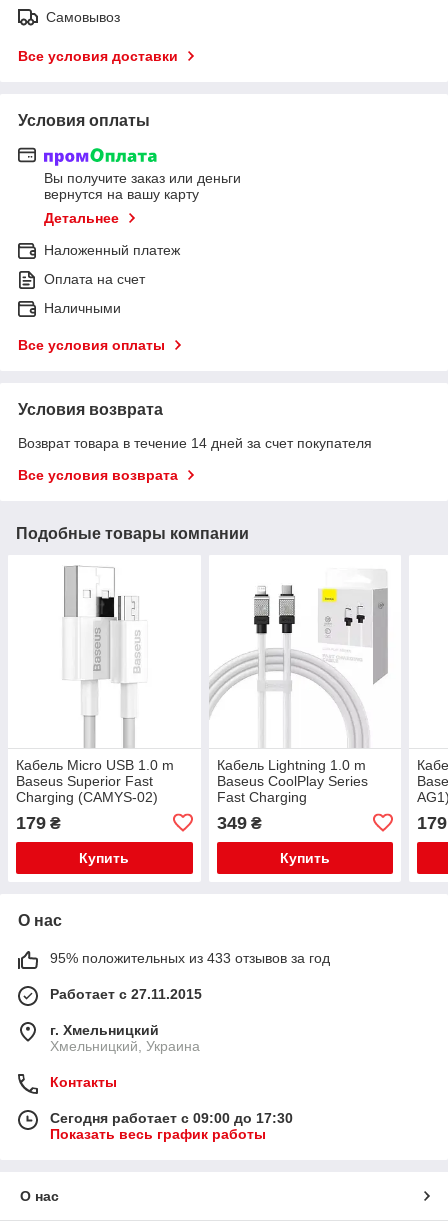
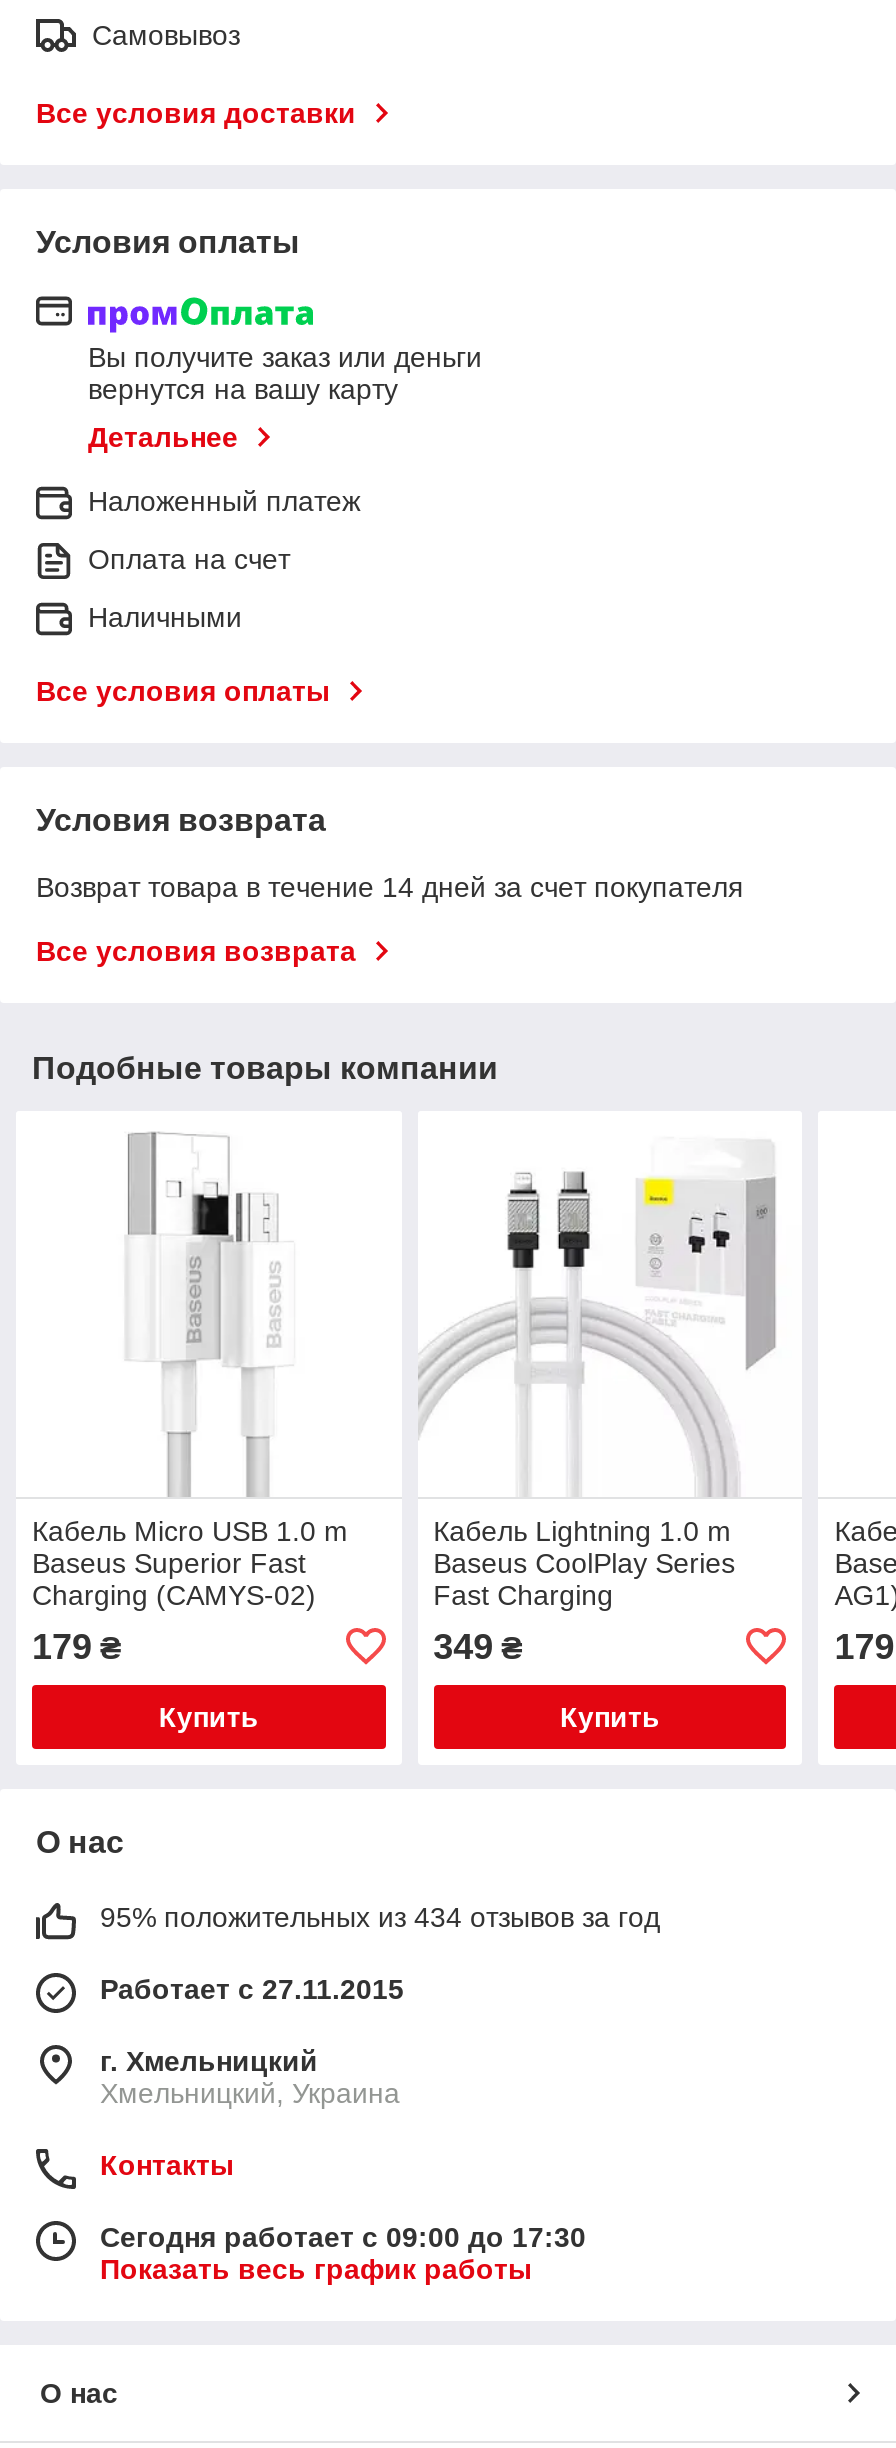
- 95% положительных из 433 отзывов за год
+ 95% положительных из 434 отзывов за год
